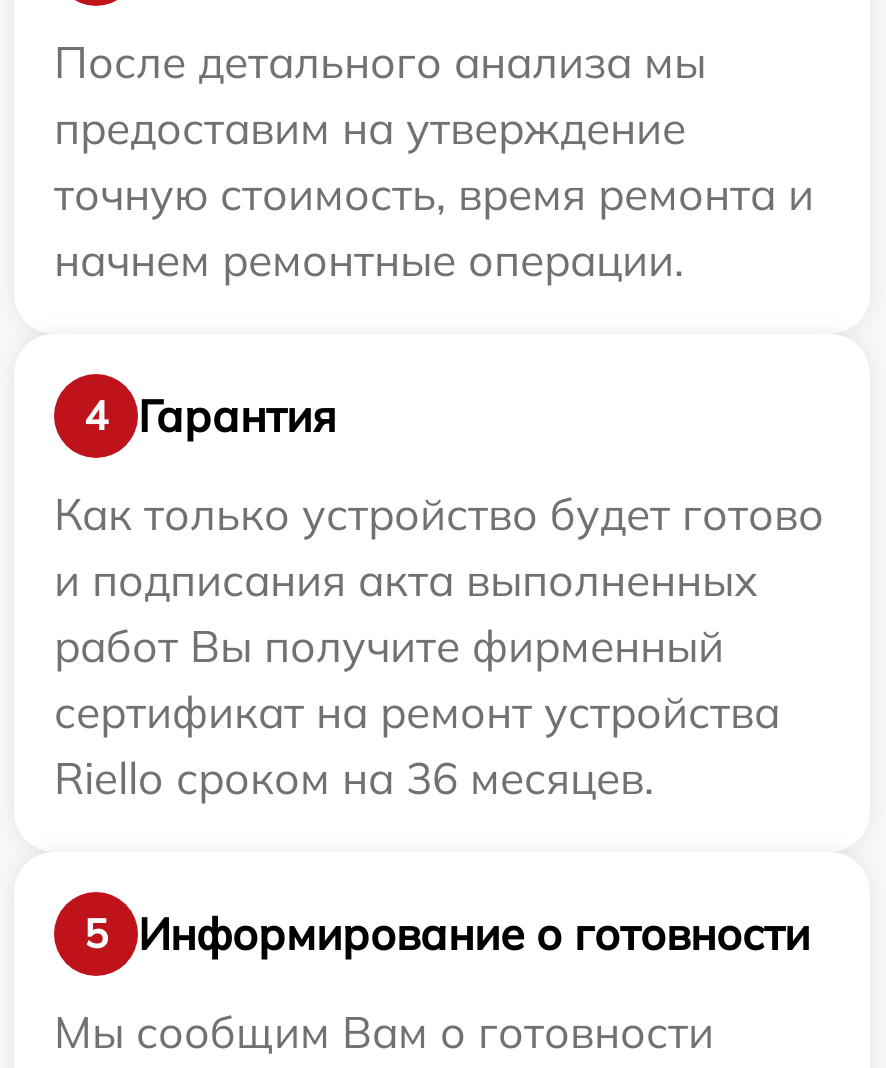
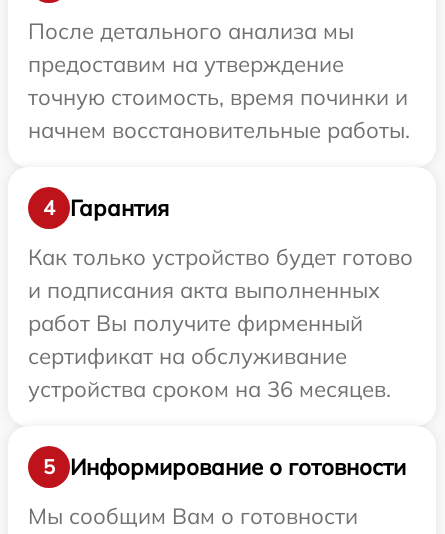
- точную стоимость, время ремонта и
+ точную стоимость, время починки и

- начнем ремонтные операции.
+ начнем восстановительные работы.

- сертификат на ремонт устройства
- Riello сроком на 36 месяцев.
+ сертификат на обслуживание
+ устройства сроком на 36 месяцев.
